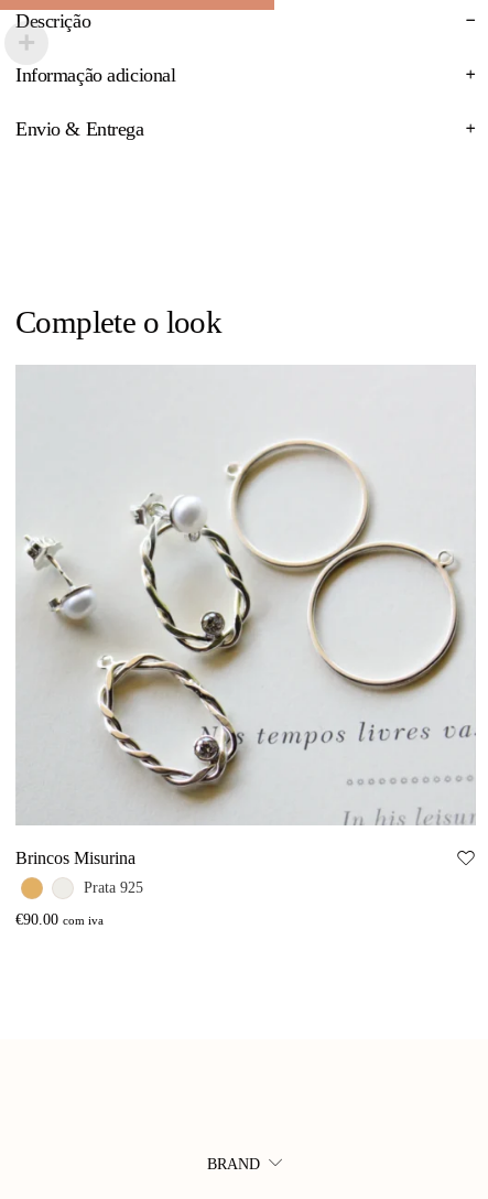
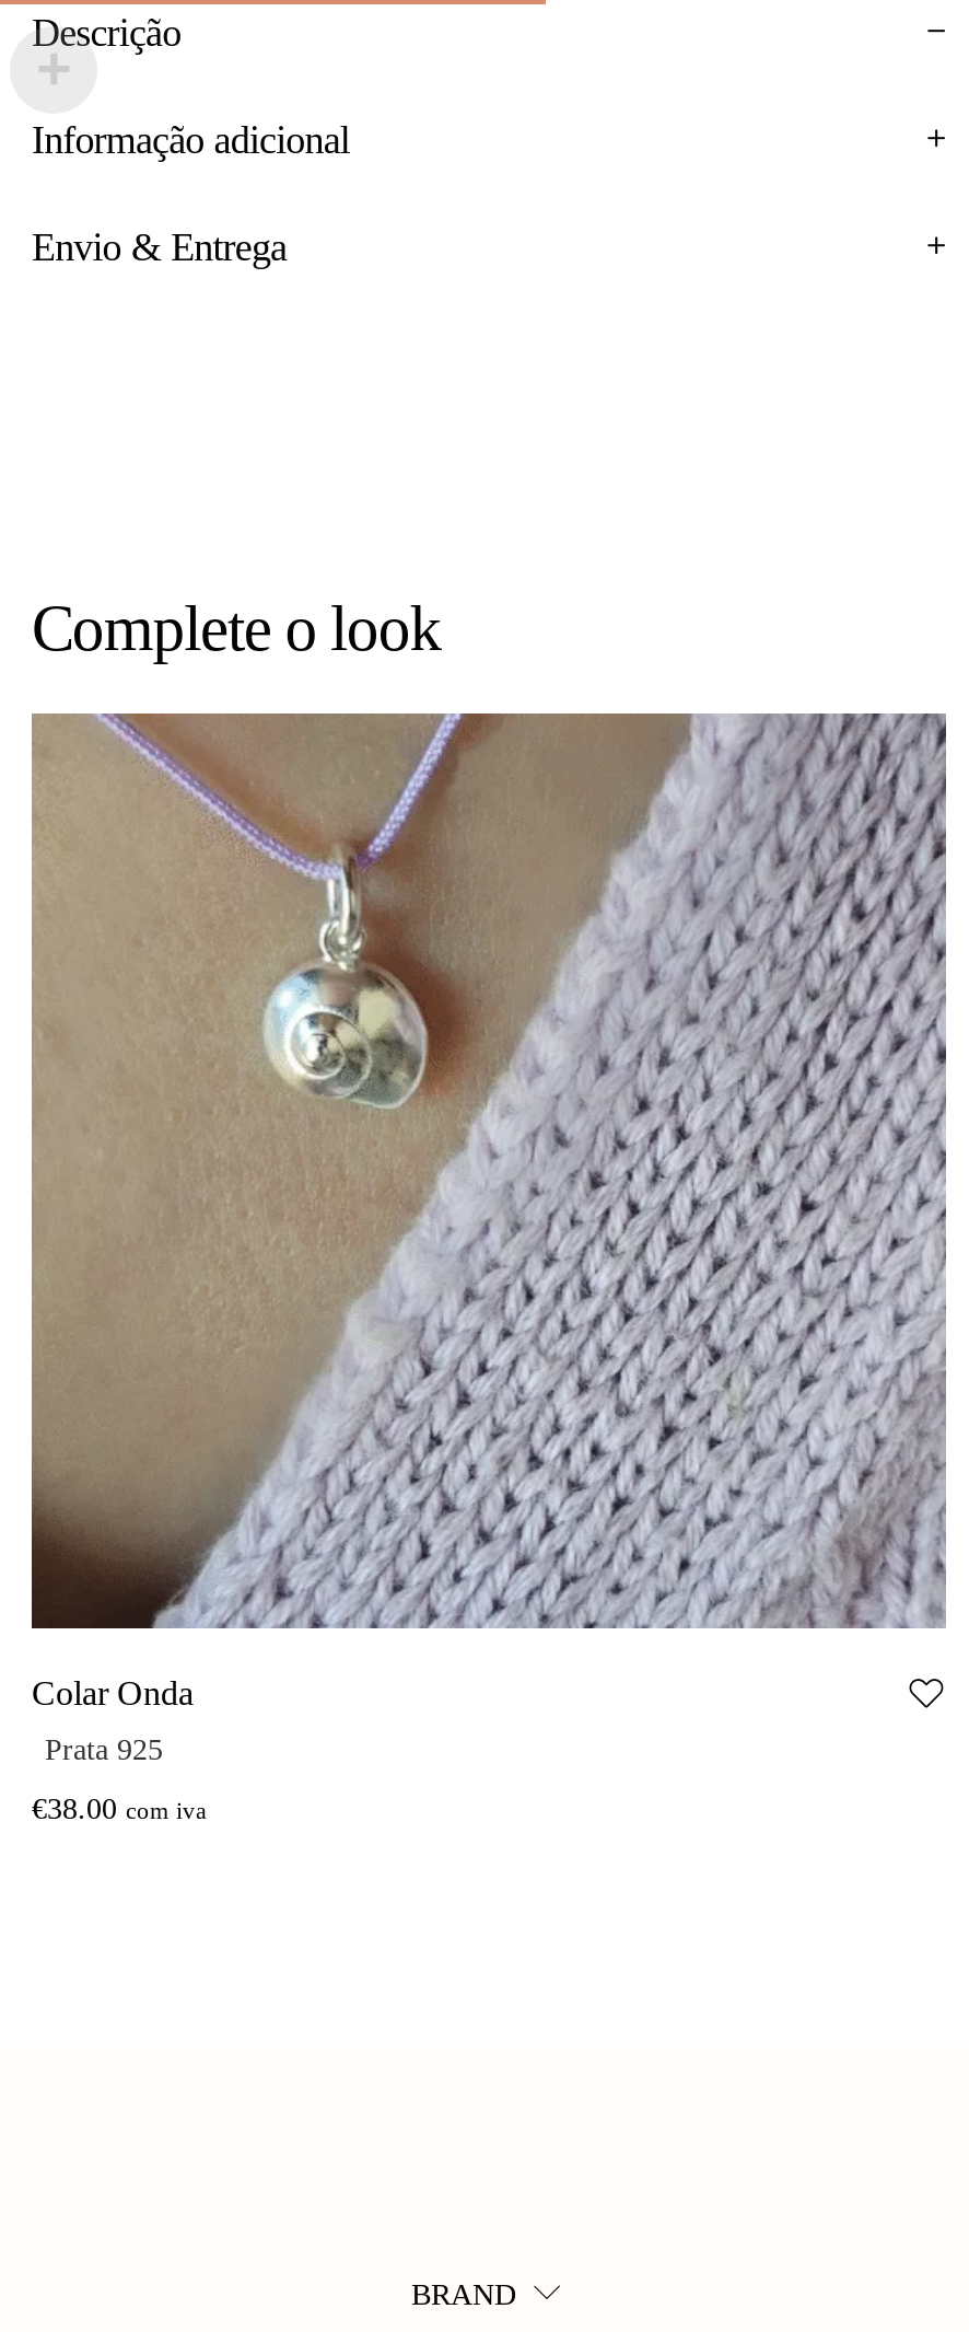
- [image]
- Brincos Misurina
+ [image]
+ Colar Onda

- €90.00 com iva
+ €38.00 com iva
